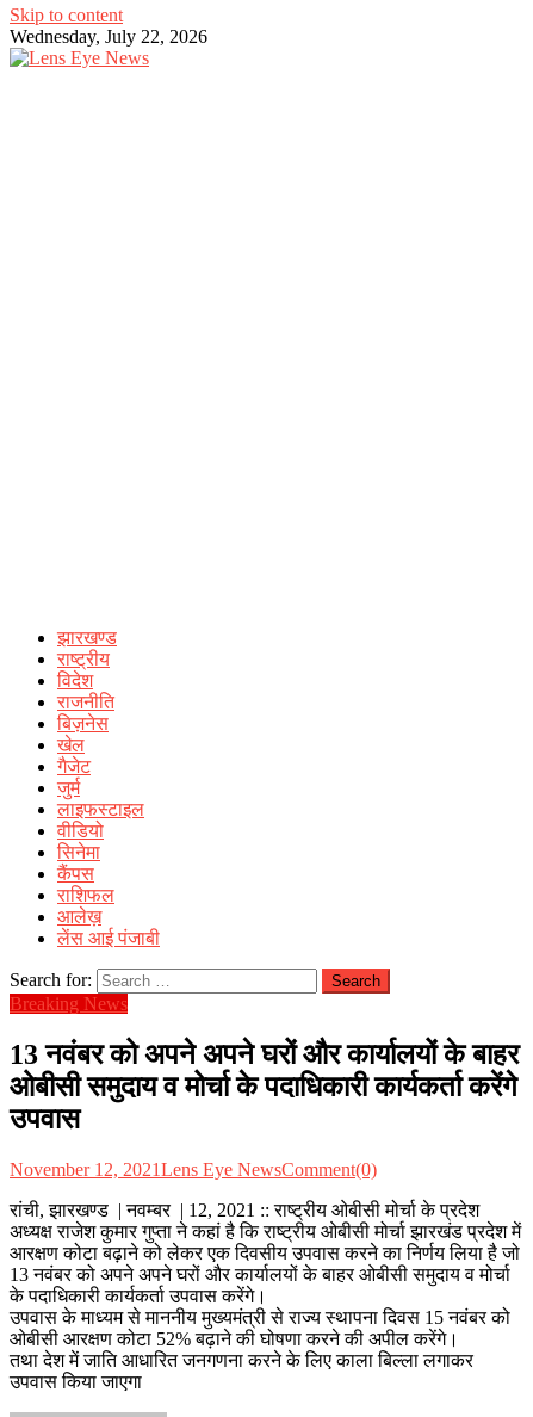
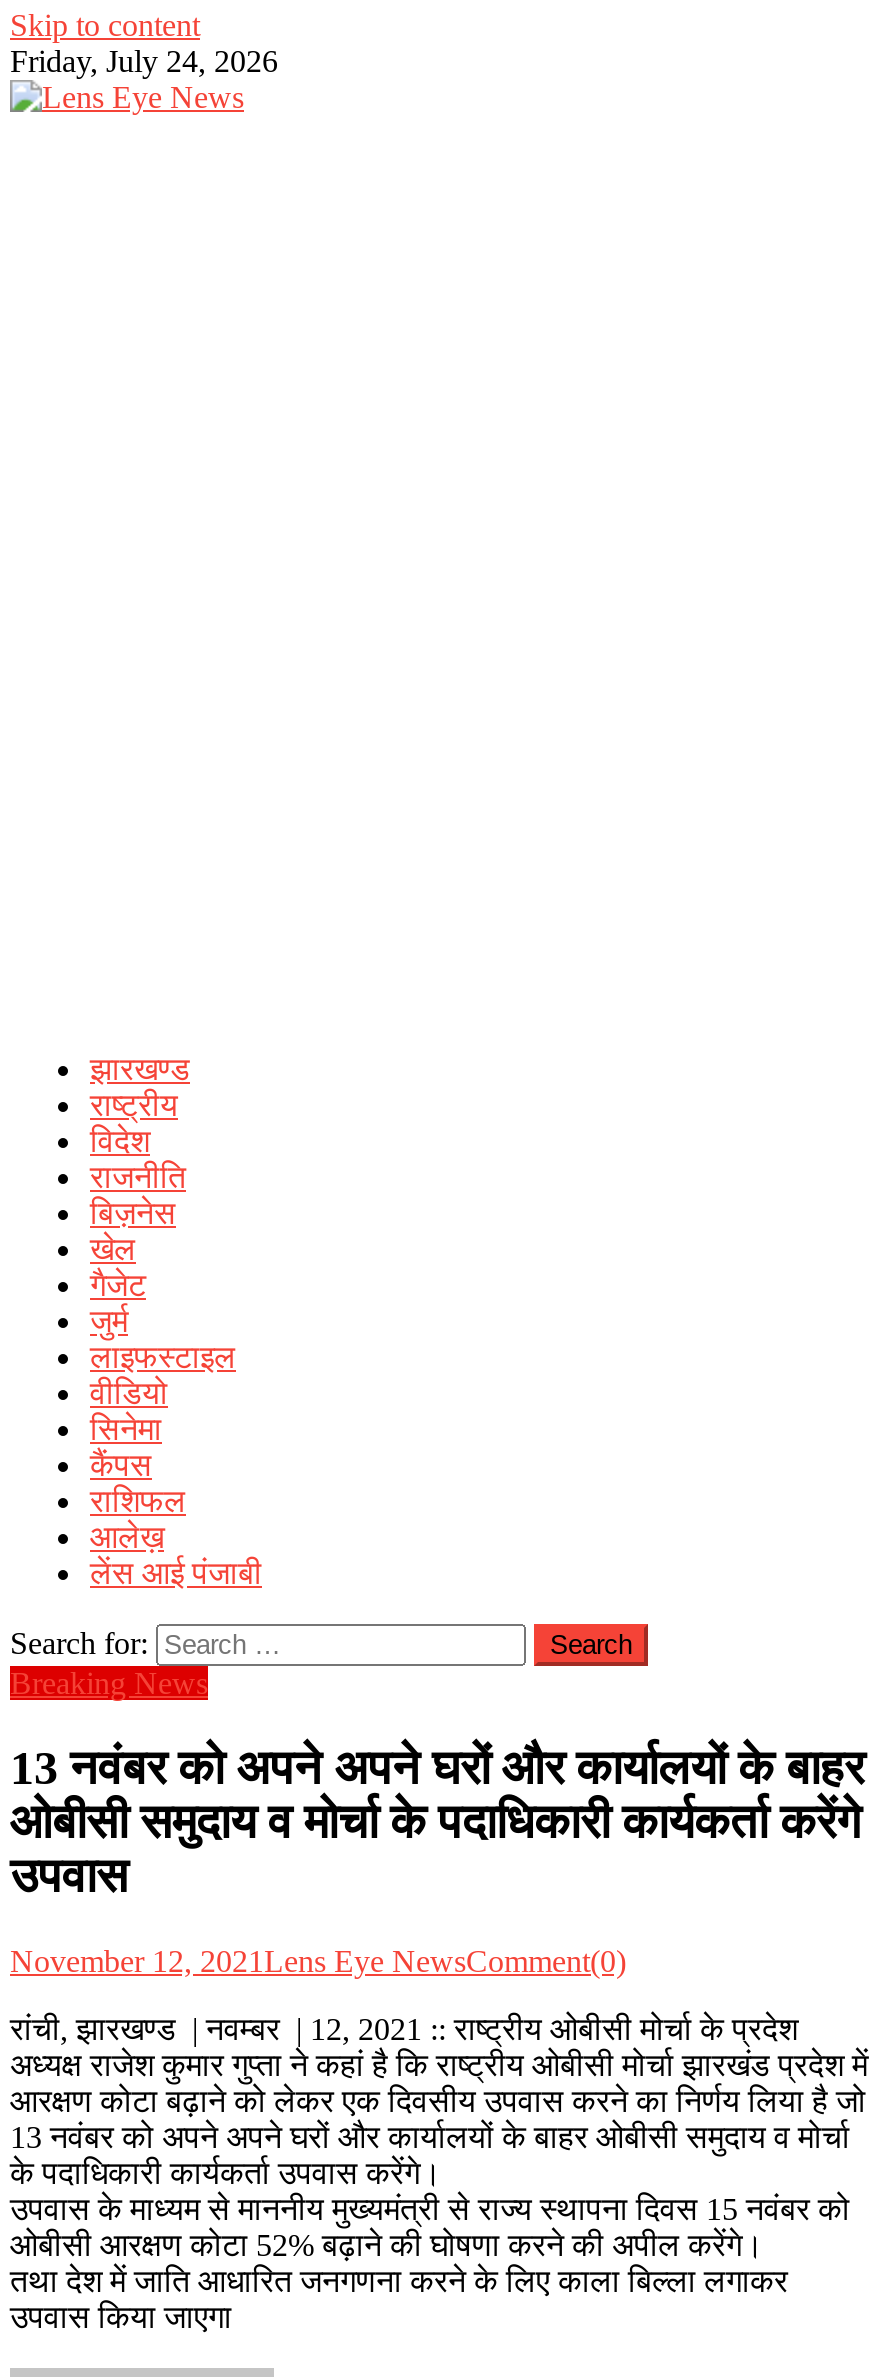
- Wednesday, July 22, 2026
+ Friday, July 24, 2026
